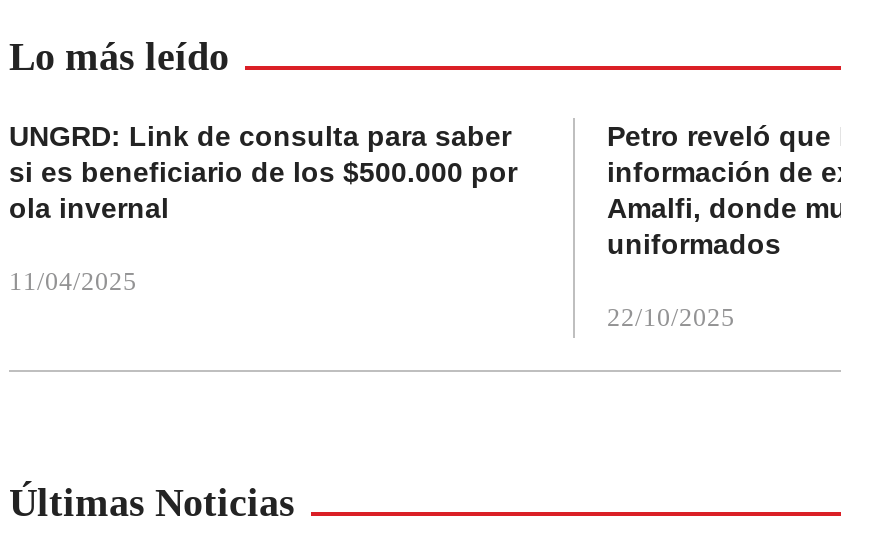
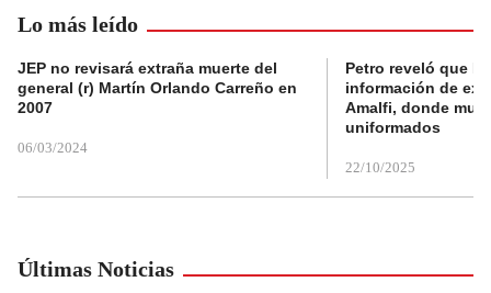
- UNGRD: Link de consulta para saber
- si es beneficiario de los $500.000 por
- ola invernal
+ JEP no revisará extraña muerte del
+ general (r) Martín Orlando Carreño en
+ 2007

- 11/04/2025
+ 06/03/2024
